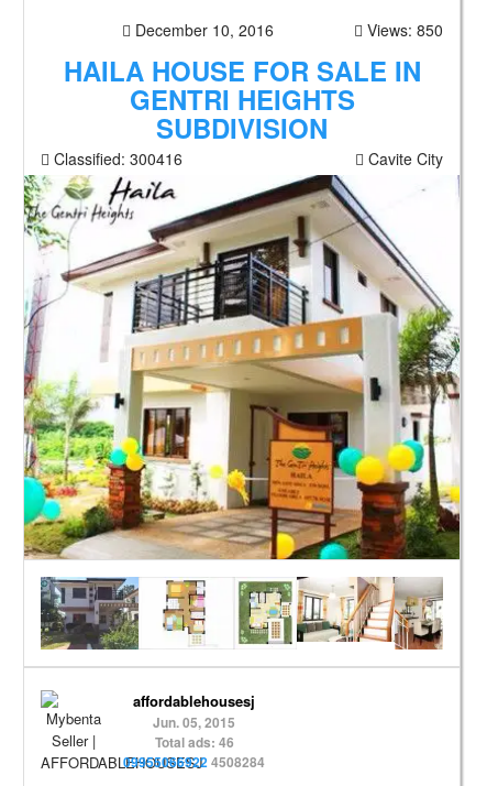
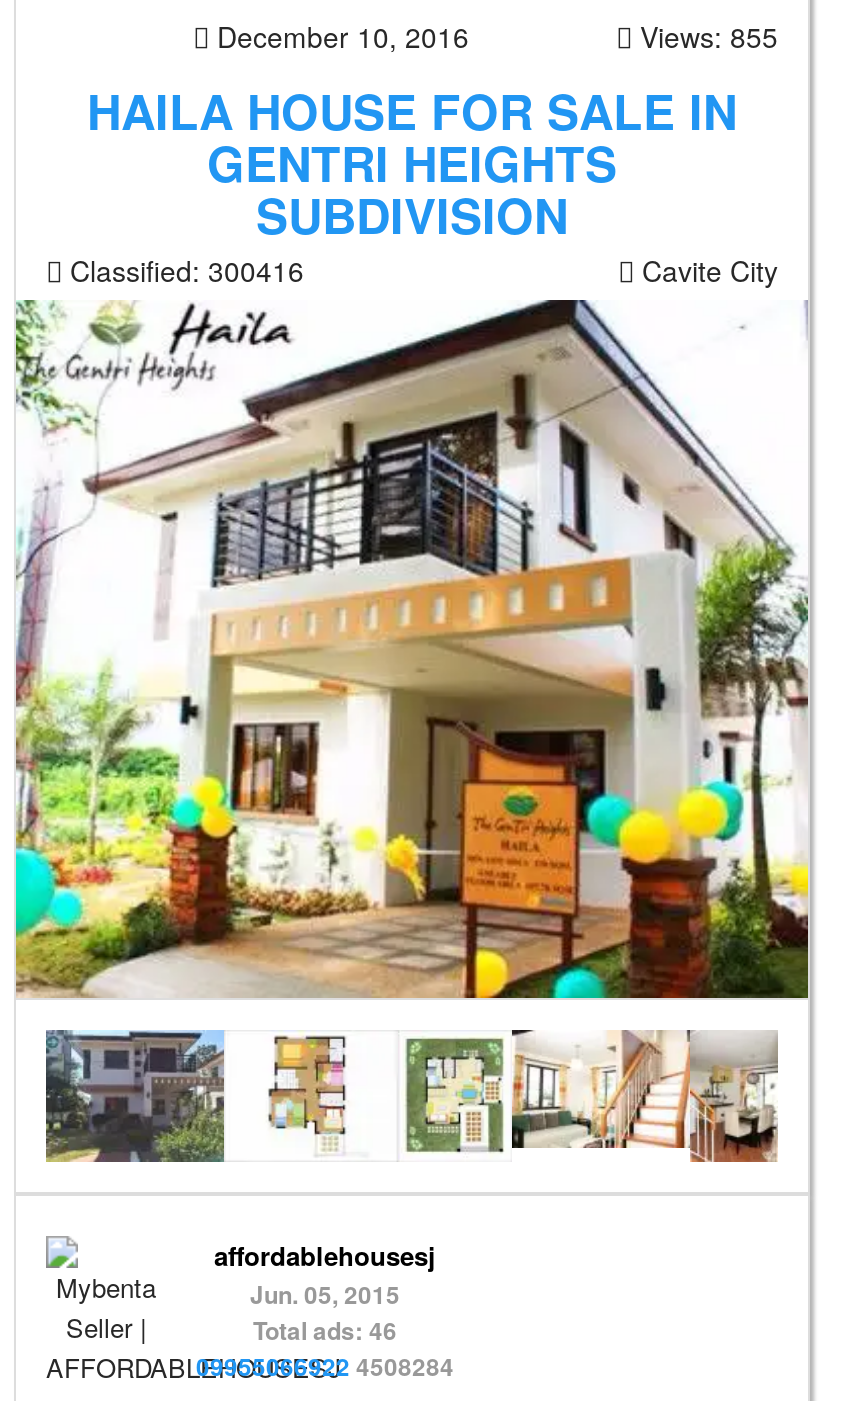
- Views: 850
+ Views: 855
